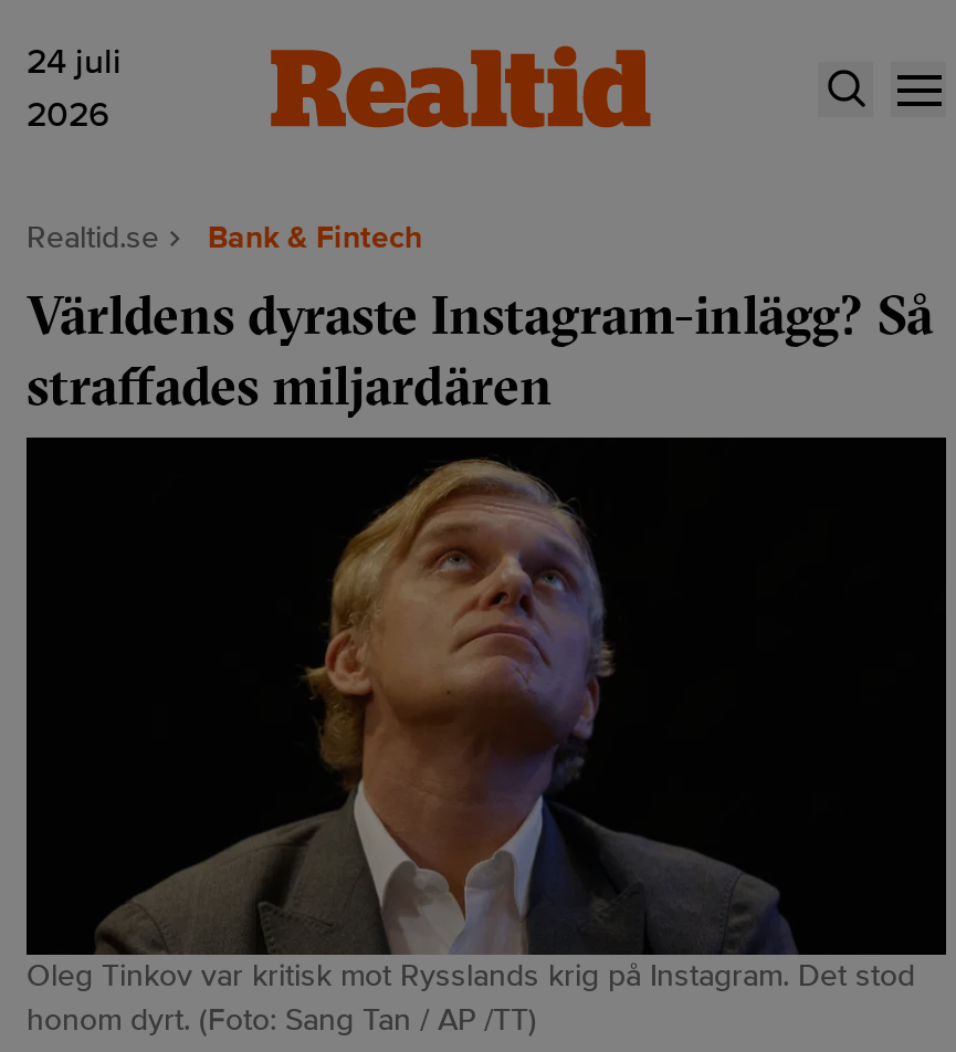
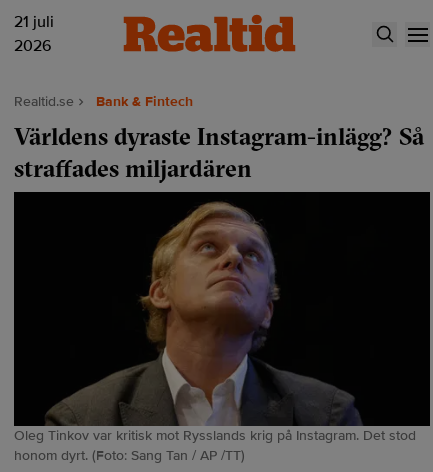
- 24 juli
+ 21 juli
